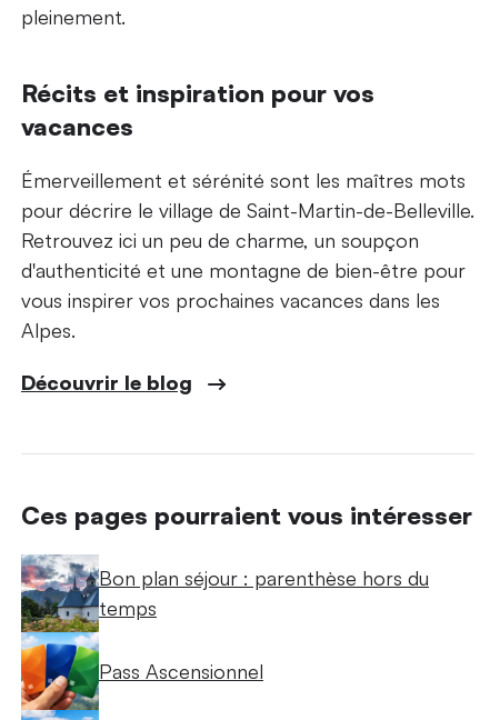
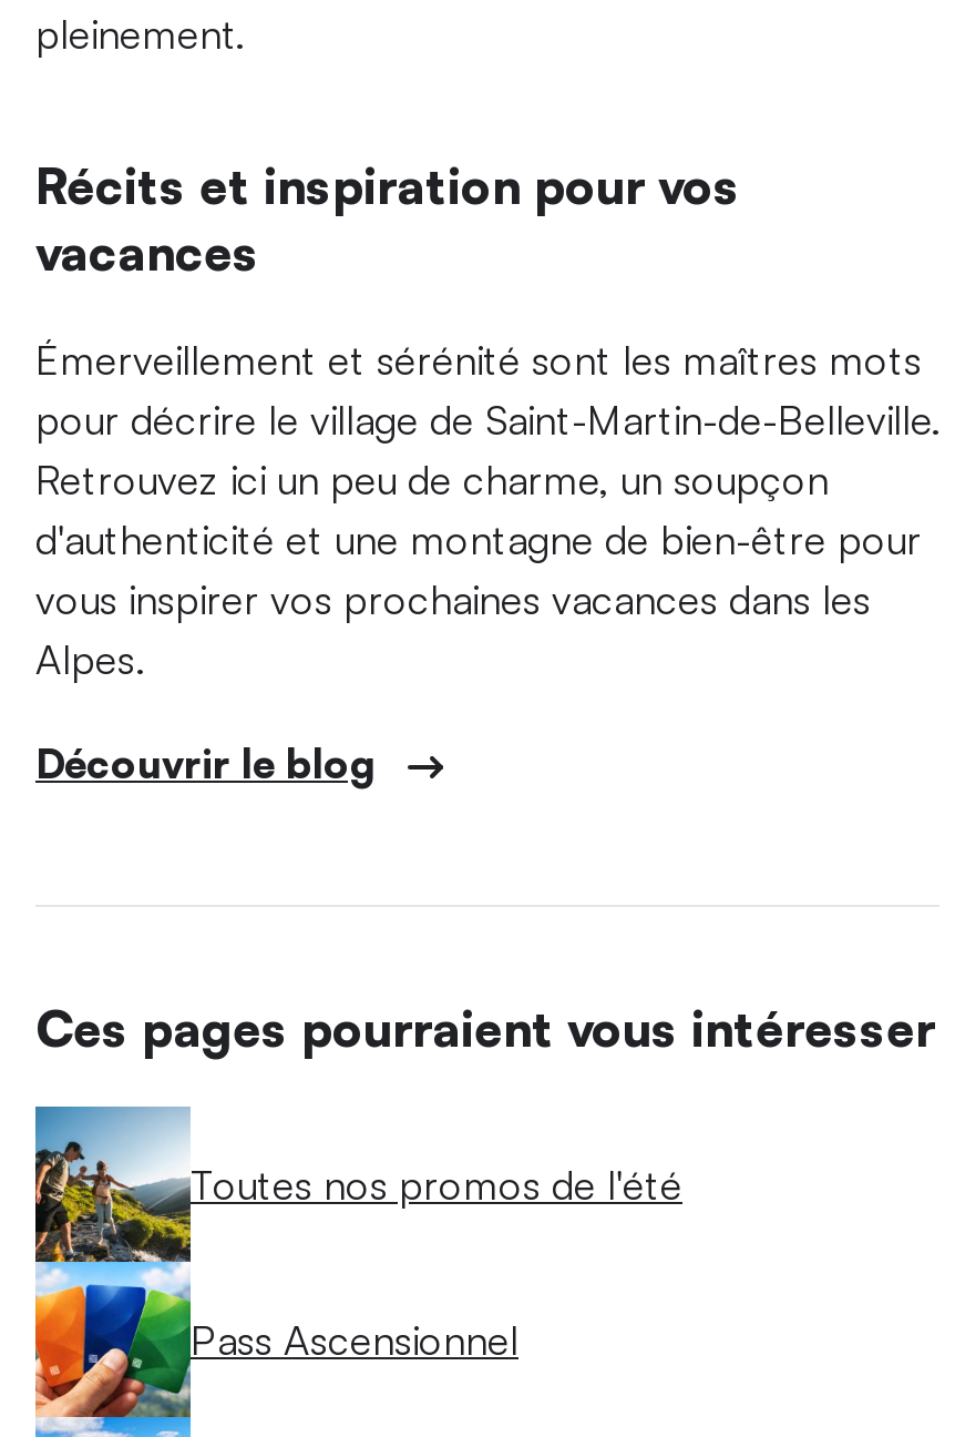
- [image]
- Bon plan séjour : parenthèse hors du
- temps
+ [image]
+ Toutes nos promos de l'été
